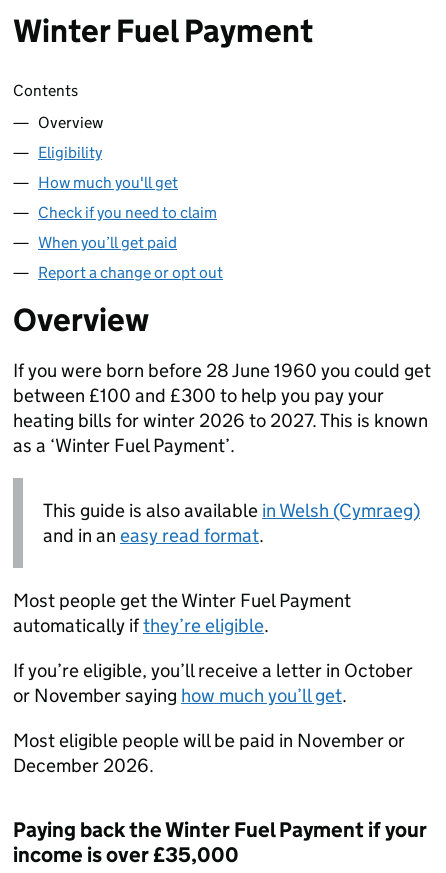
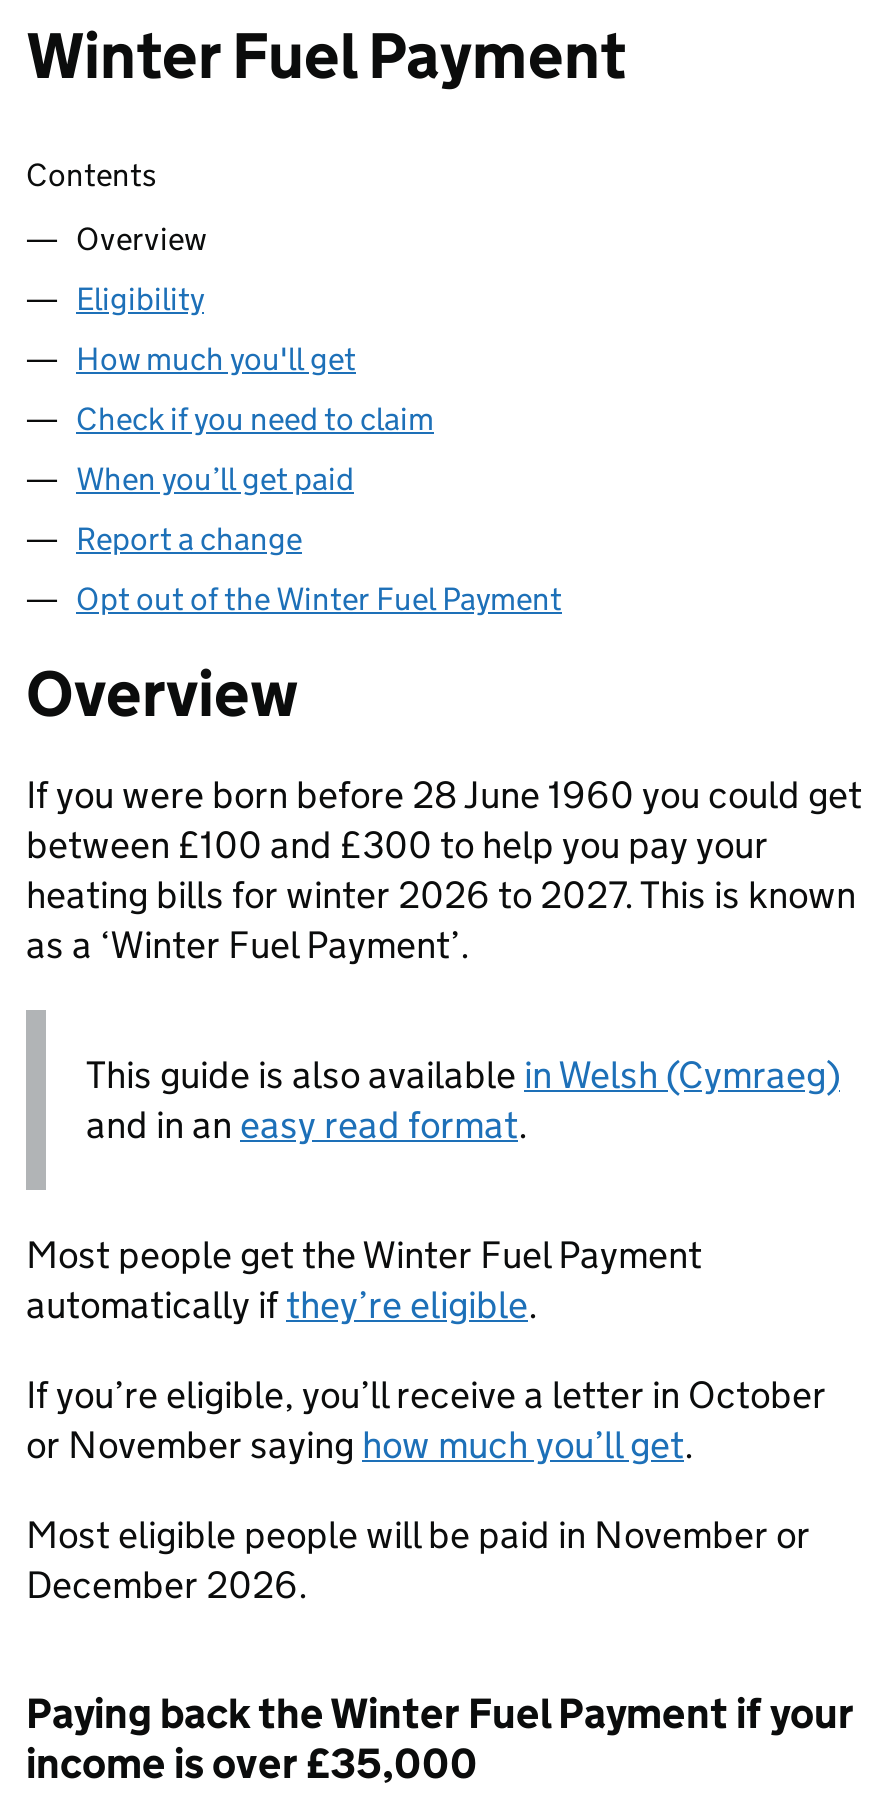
- Report a change or opt out
+ Report a change
+ Opt out of the Winter Fuel Payment
